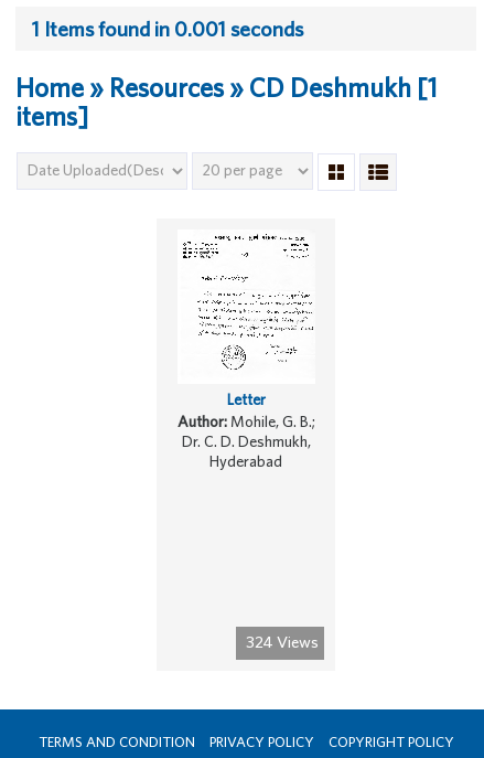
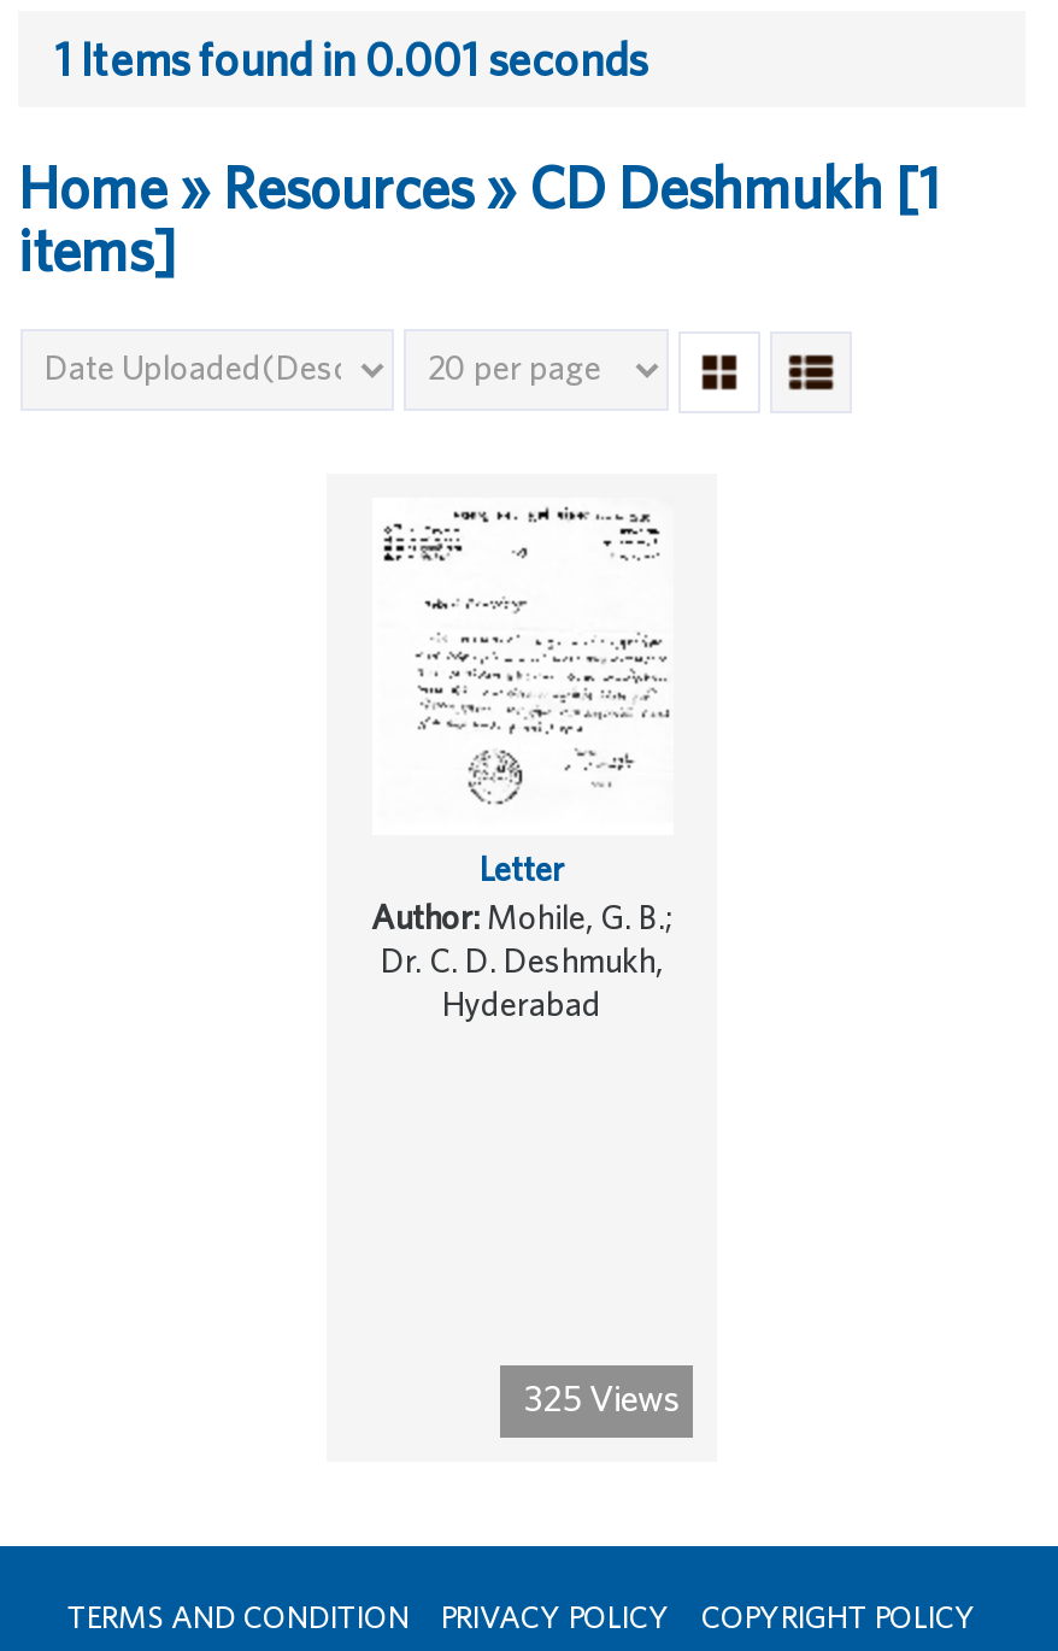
- 324 Views
+ 325 Views
